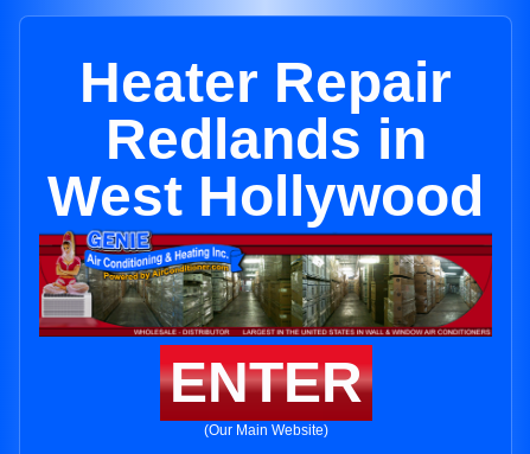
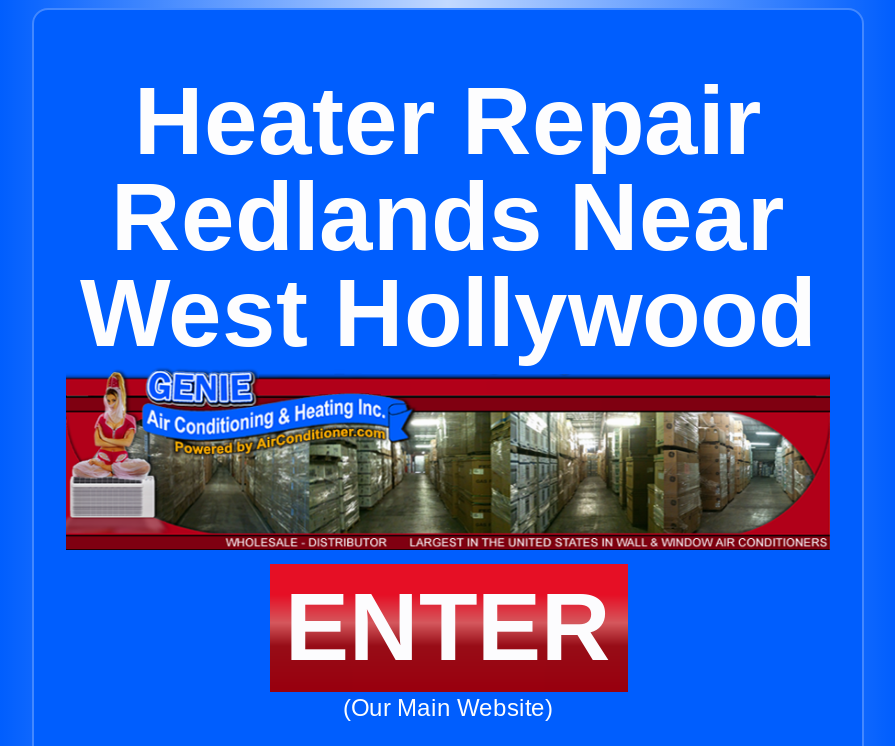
- Redlands in
+ Redlands Near
